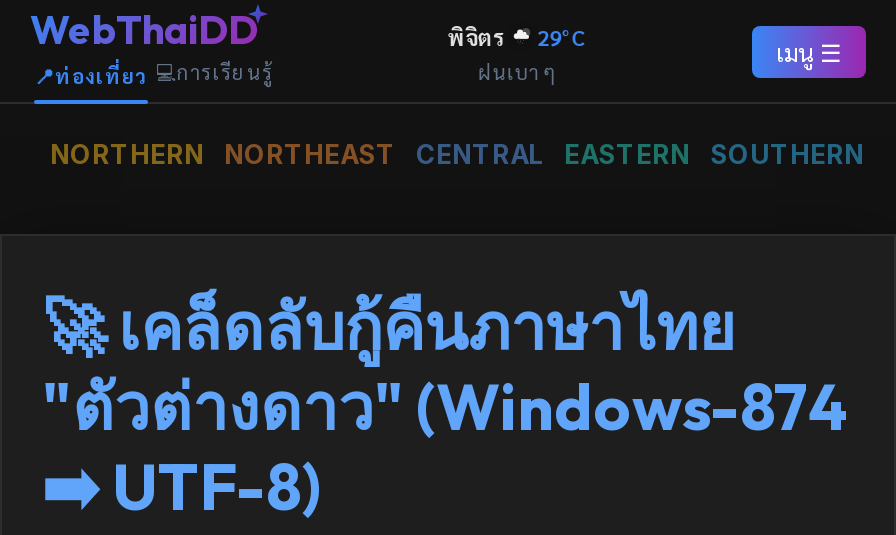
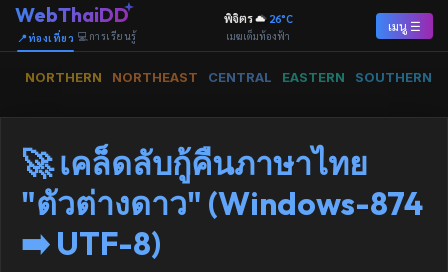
- 29°C
- ฝนเบา ๆ
+ 26°C
+ เมฆเต็มท้องฟ้า
